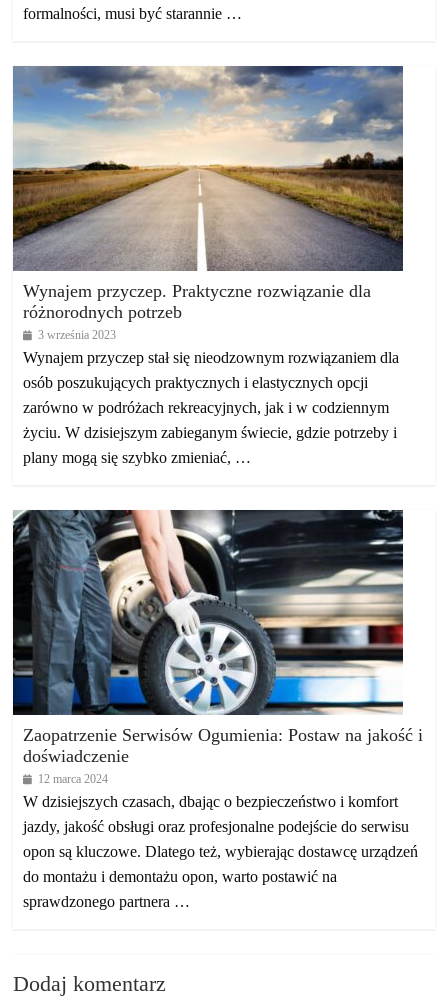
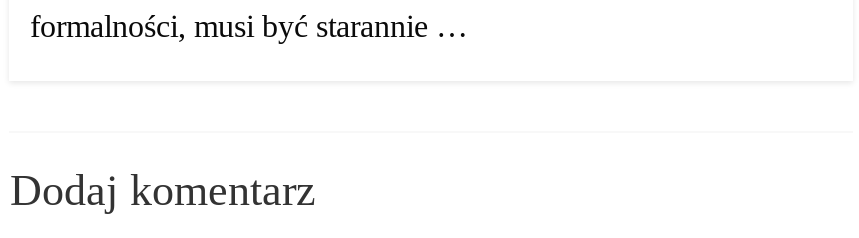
- [image]
- Wynajem przyczep. Praktyczne rozwiązanie dla
- różnorodnych potrzeb
- 3 września 2023
- Wynajem przyczep stał się nieodzownym rozwiązaniem dla
- osób poszukujących praktycznych i elastycznych opcji
- zarówno w podróżach rekreacyjnych, jak i w codziennym
- życiu. W dzisiejszym zabieganym świecie, gdzie potrzeby i
- plany mogą się szybko zmieniać, …

- [image]
- Zaopatrzenie Serwisów Ogumienia: Postaw na jakość i
- doświadczenie
- 12 marca 2024
- W dzisiejszych czasach, dbając o bezpieczeństwo i komfort
- jazdy, jakość obsługi oraz profesjonalne podejście do serwisu
- opon są kluczowe. Dlatego też, wybierając dostawcę urządzeń
- do montażu i demontażu opon, warto postawić na
- sprawdzonego partnera …
